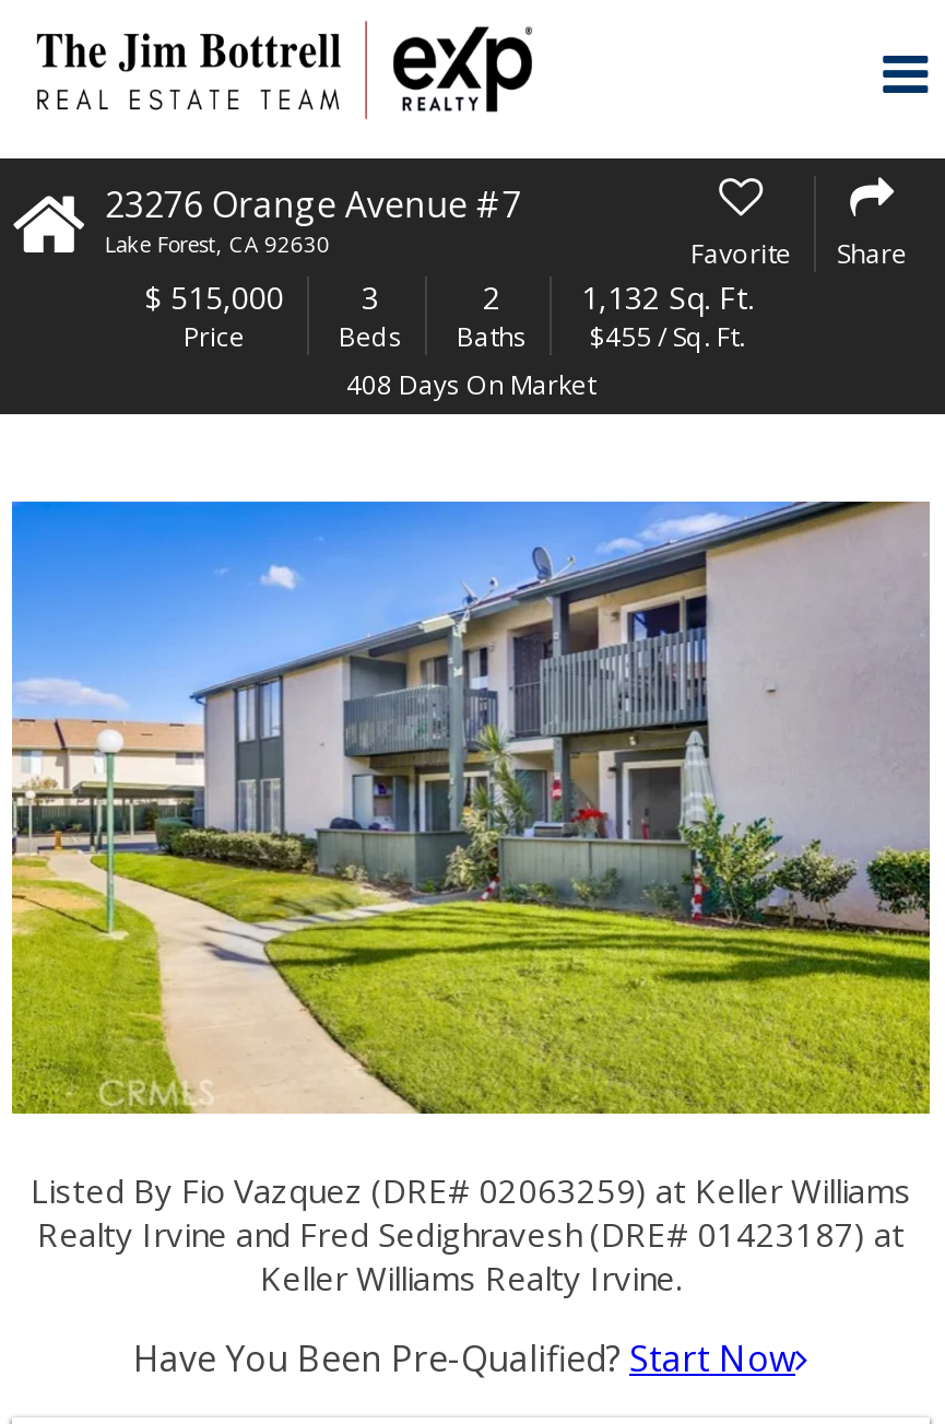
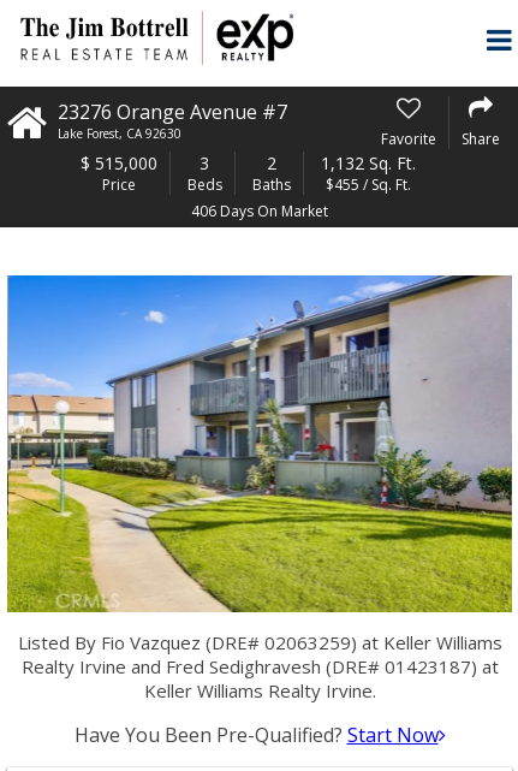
- 408 Days On Market
+ 406 Days On Market
